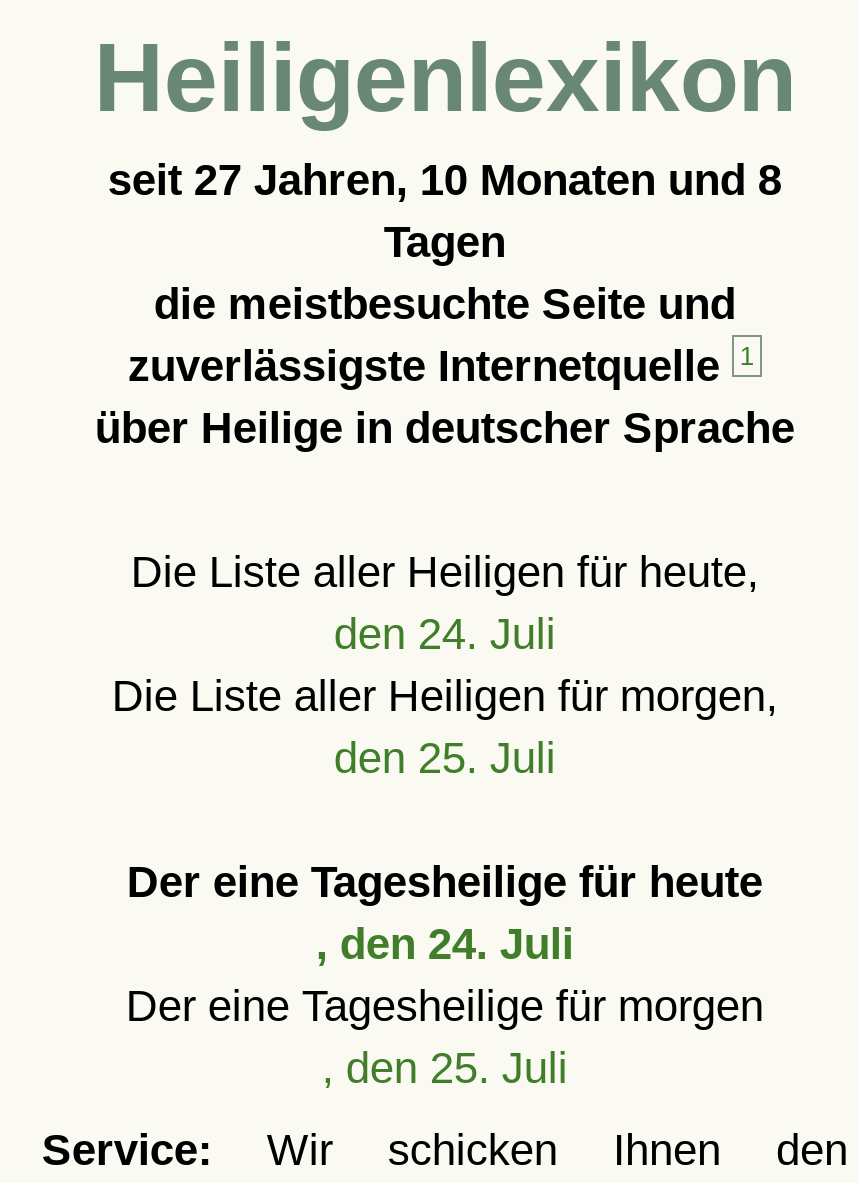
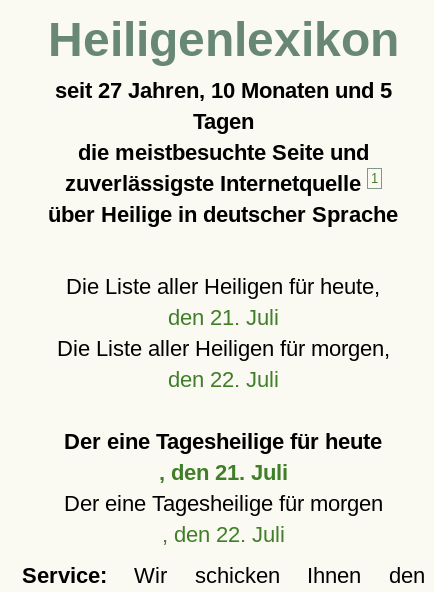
- seit 27 Jahren, 10 Monaten und 8
+ seit 27 Jahren, 10 Monaten und 5

- den 24. Juli
+ den 21. Juli

- den 25. Juli
+ den 22. Juli

- , den 24. Juli
+ , den 21. Juli

- , den 25. Juli
+ , den 22. Juli
